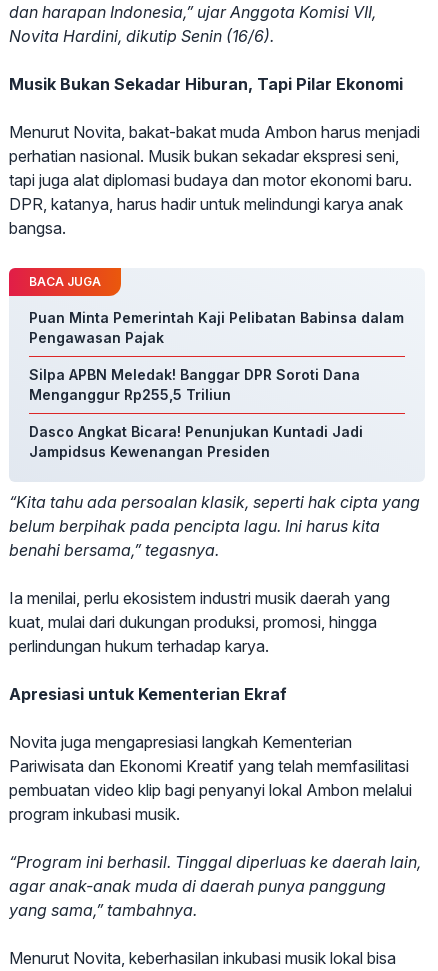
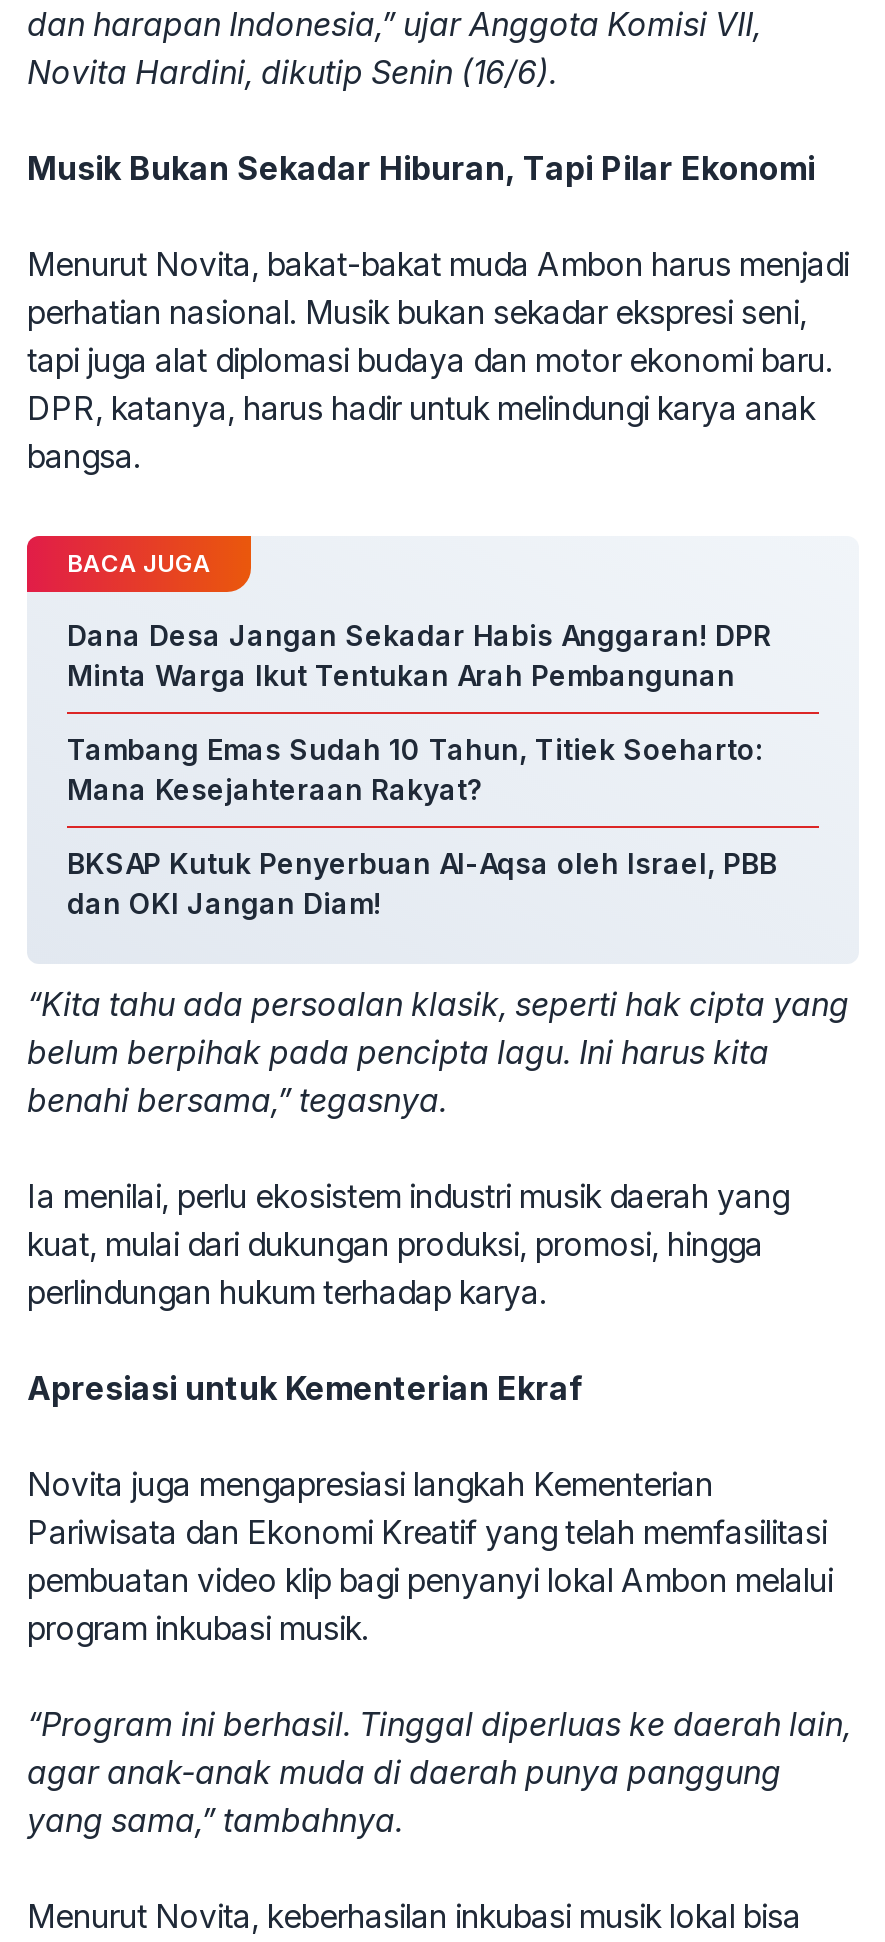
- Puan Minta Pemerintah Kaji Pelibatan Babinsa dalam
- Pengawasan Pajak
+ Dana Desa Jangan Sekadar Habis Anggaran! DPR
+ Minta Warga Ikut Tentukan Arah Pembangunan

- Silpa APBN Meledak! Banggar DPR Soroti Dana
- Menganggur Rp255,5 Triliun
+ Tambang Emas Sudah 10 Tahun, Titiek Soeharto:
+ Mana Kesejahteraan Rakyat?

- Dasco Angkat Bicara! Penunjukan Kuntadi Jadi
- Jampidsus Kewenangan Presiden
+ BKSAP Kutuk Penyerbuan Al-Aqsa oleh Israel, PBB
+ dan OKI Jangan Diam!
